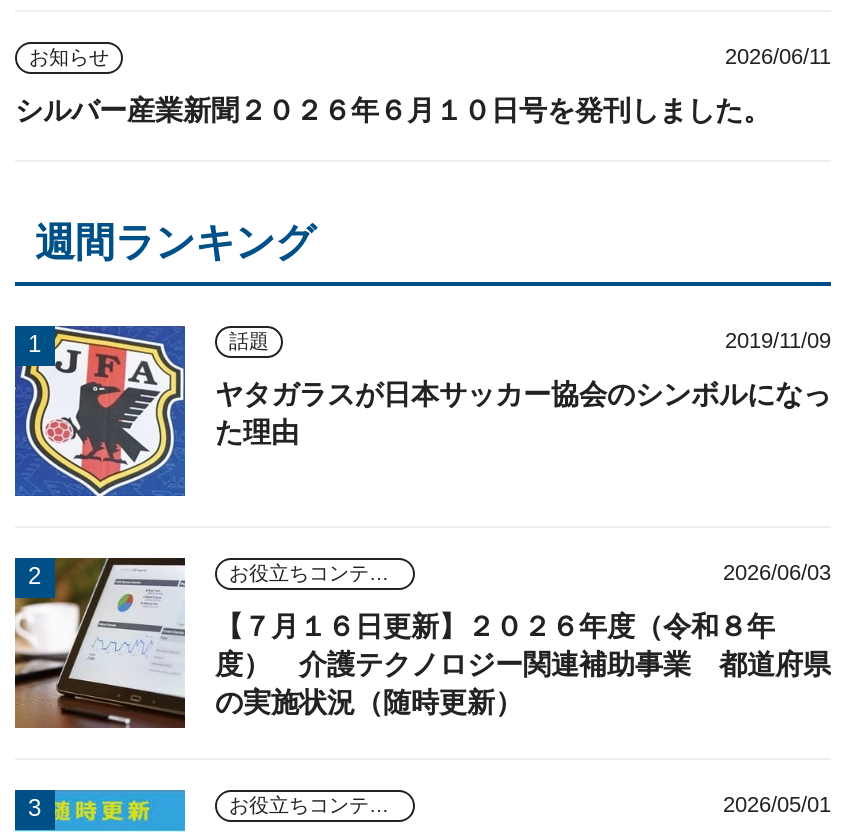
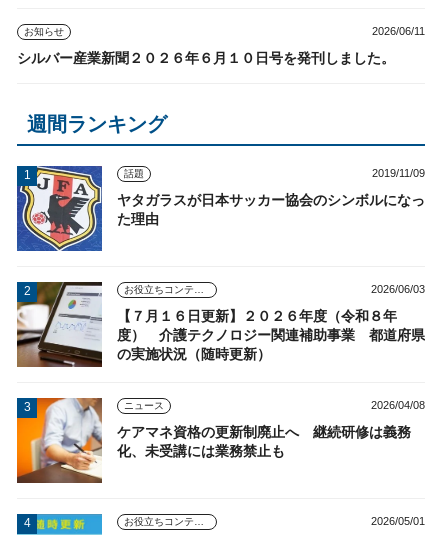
+ [image]
+ ニュース
+ 2026/04/08
+ ケアマネ資格の更新制廃止へ 継続研修は義務
+ 化、未受講には業務禁止も
